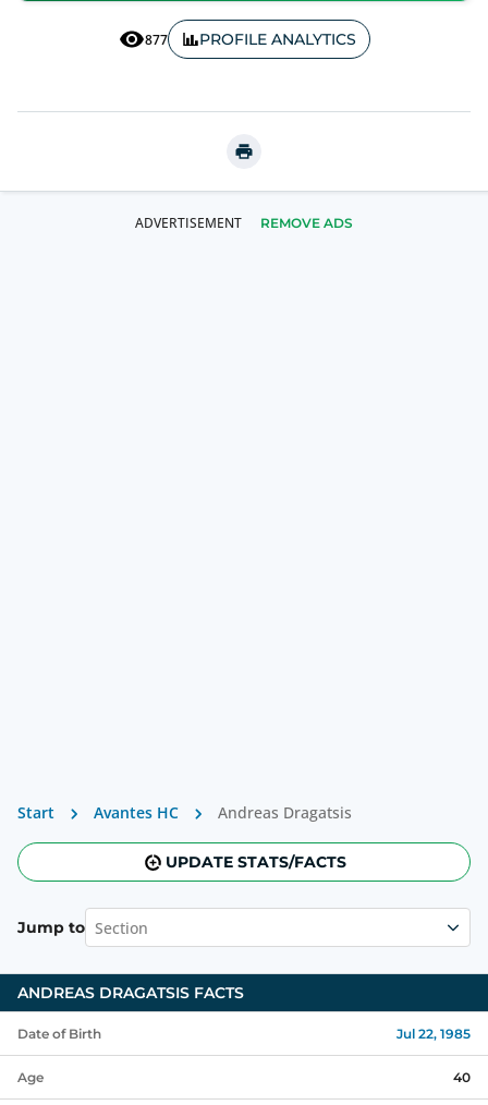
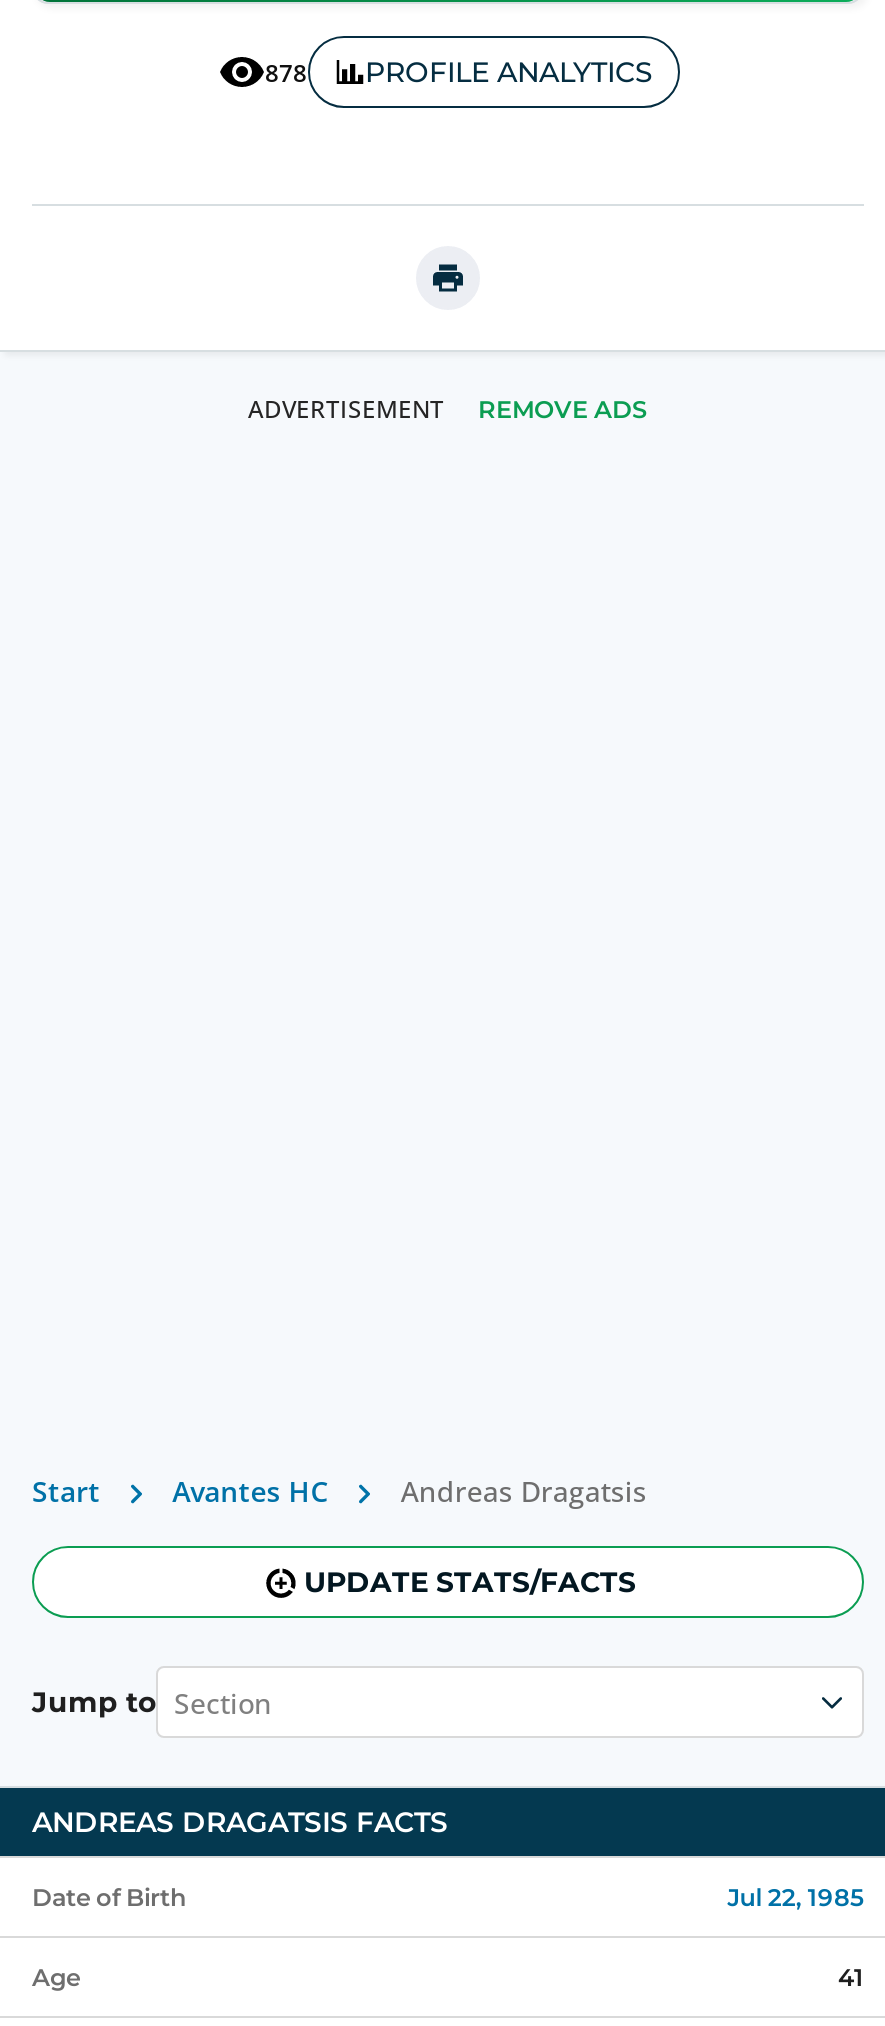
- 877 PROFILE ANALYTICS
+ 878 PROFILE ANALYTICS

- 40
+ 41
